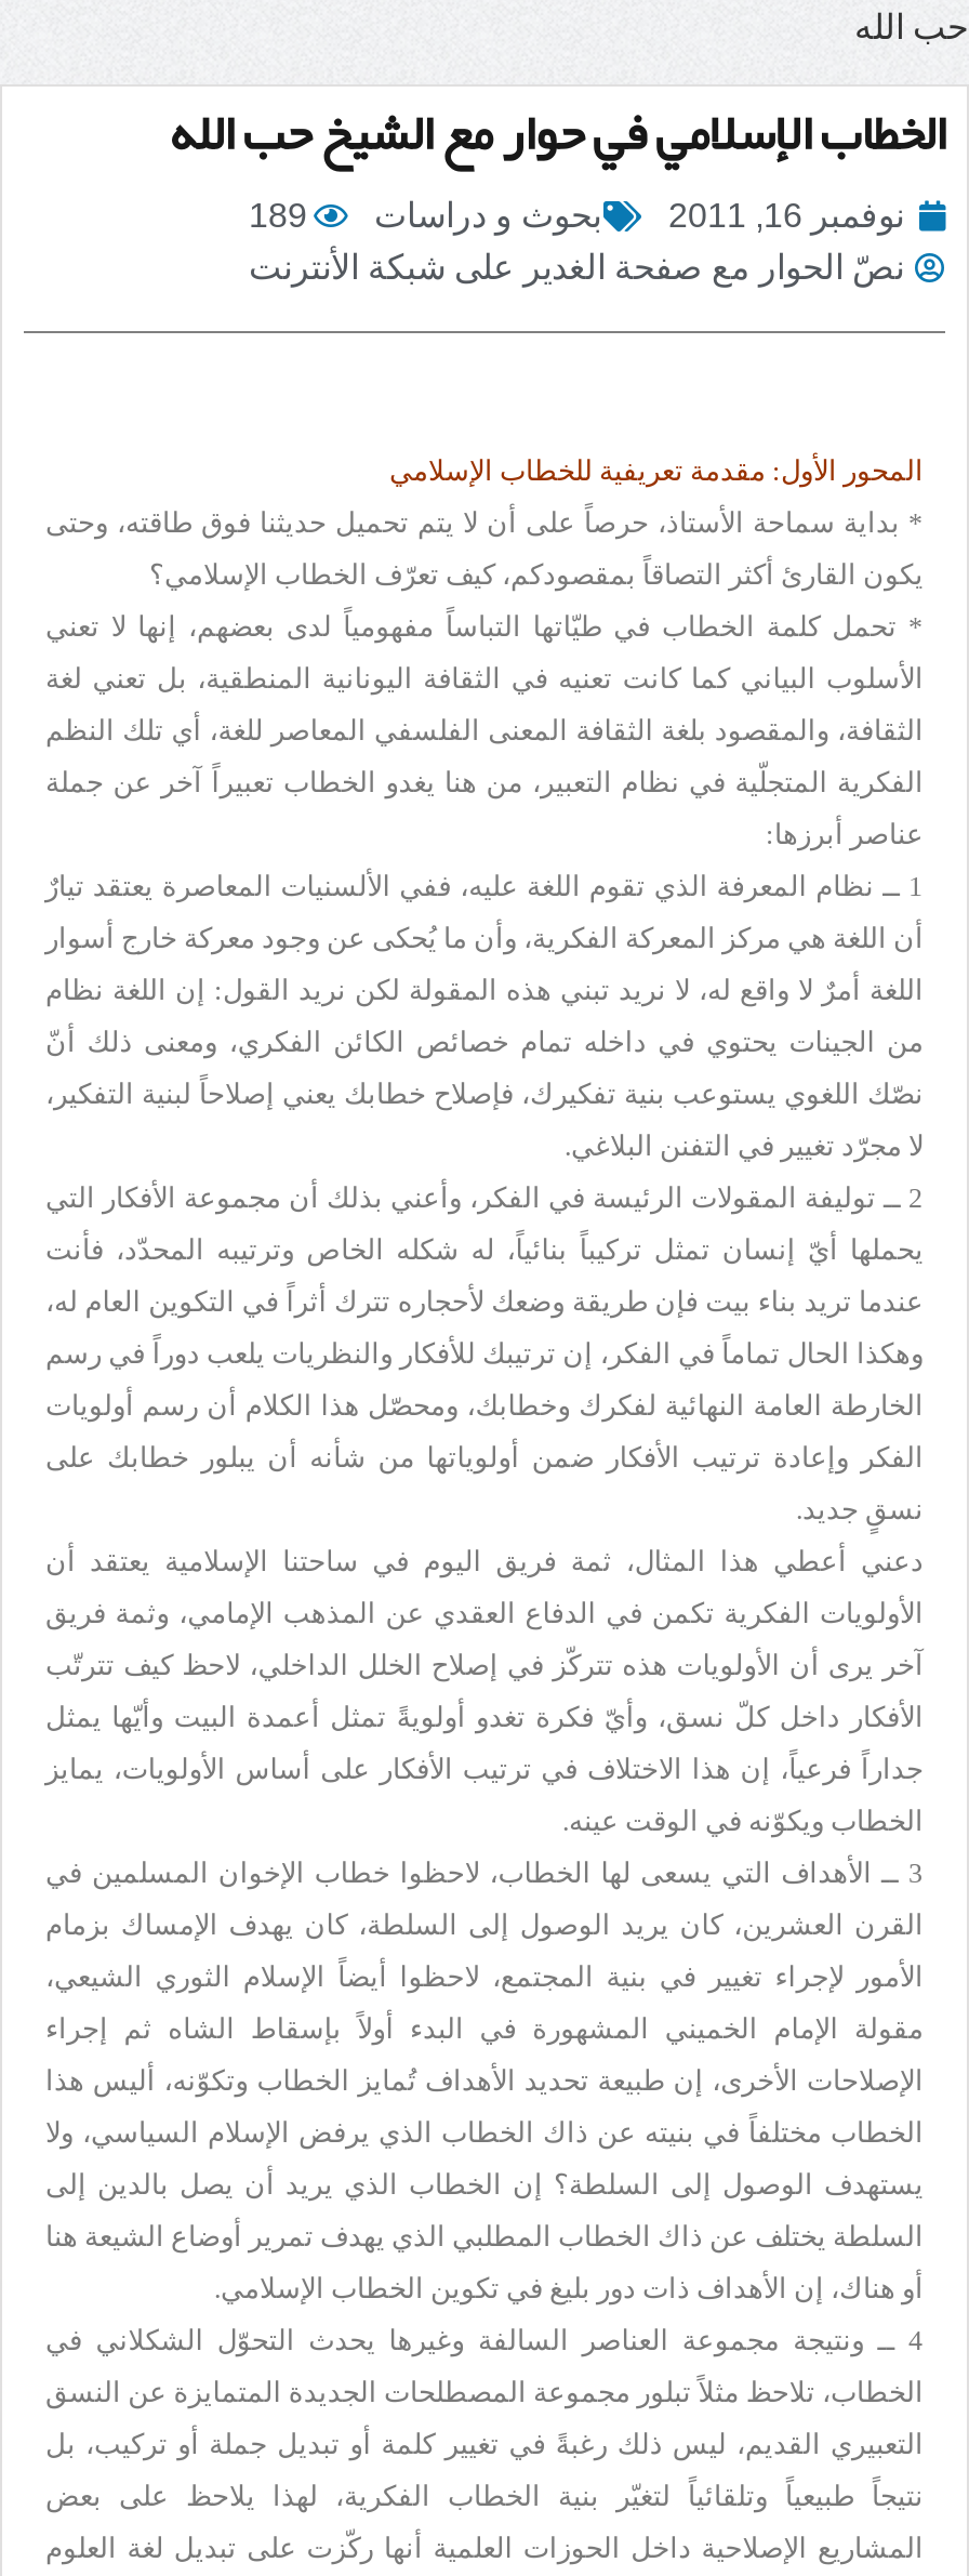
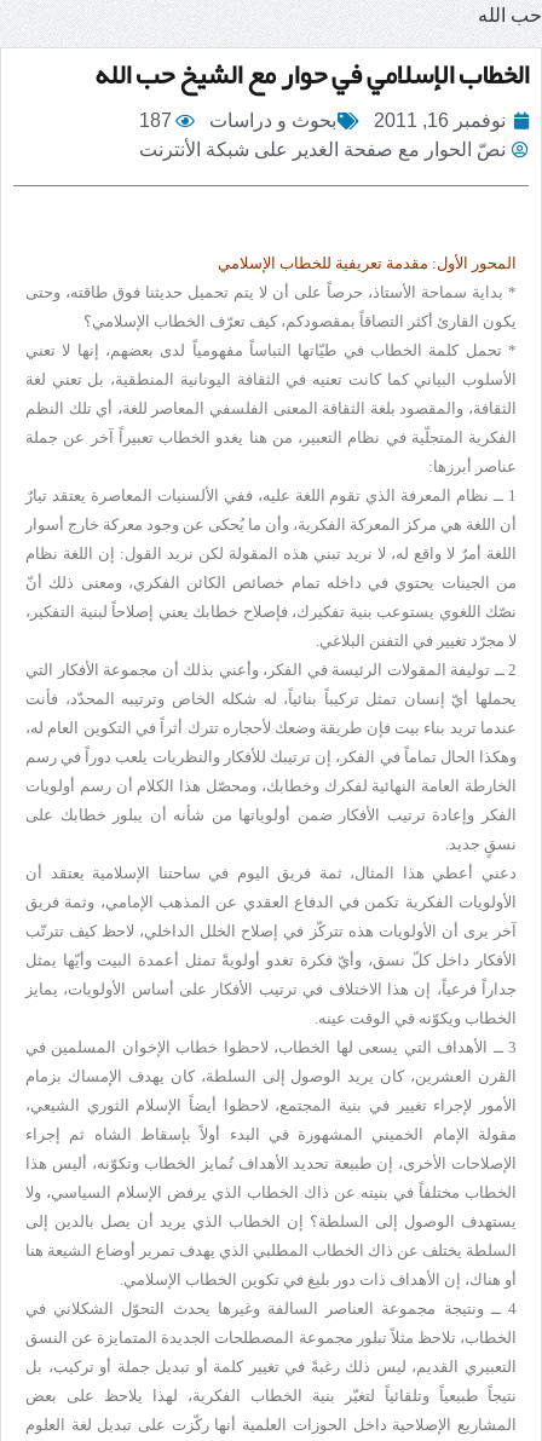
- بحوث و دراسات 189
+ بحوث و دراسات 187
